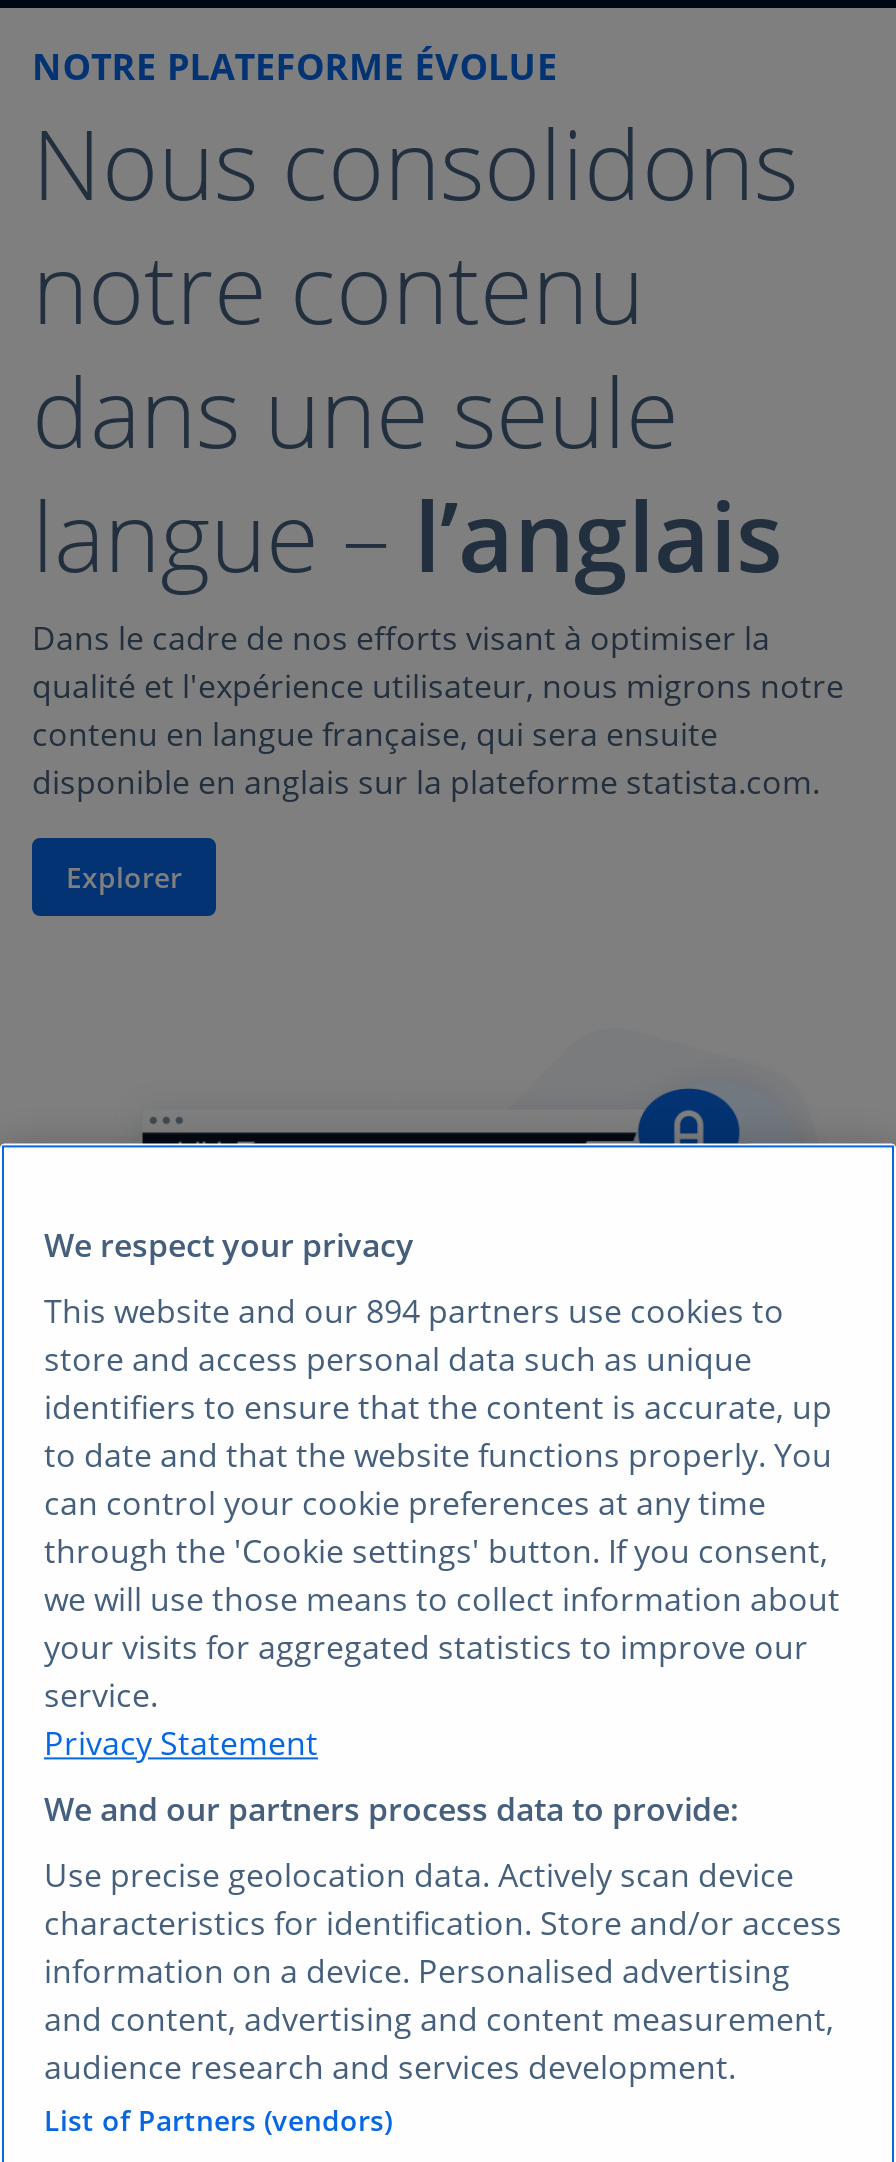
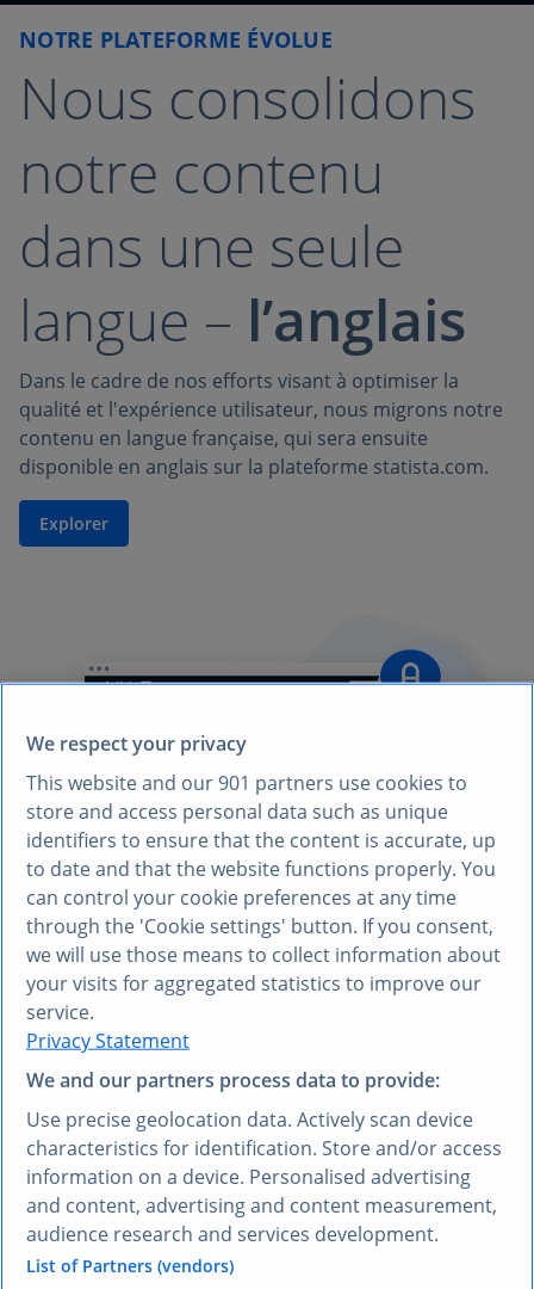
- This website and our 894 partners use cookies to
+ This website and our 901 partners use cookies to
